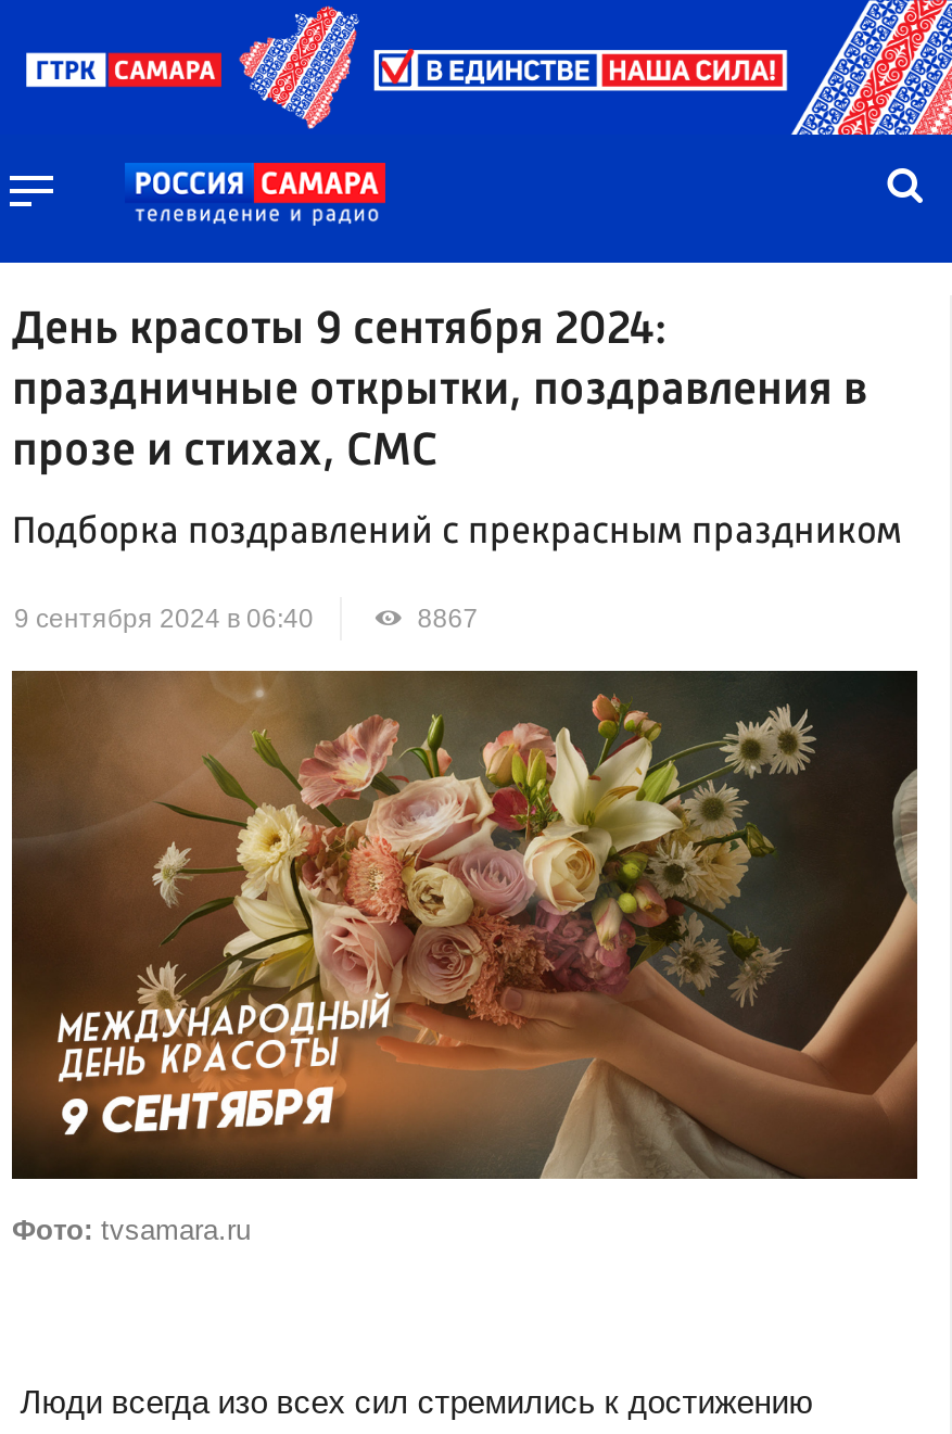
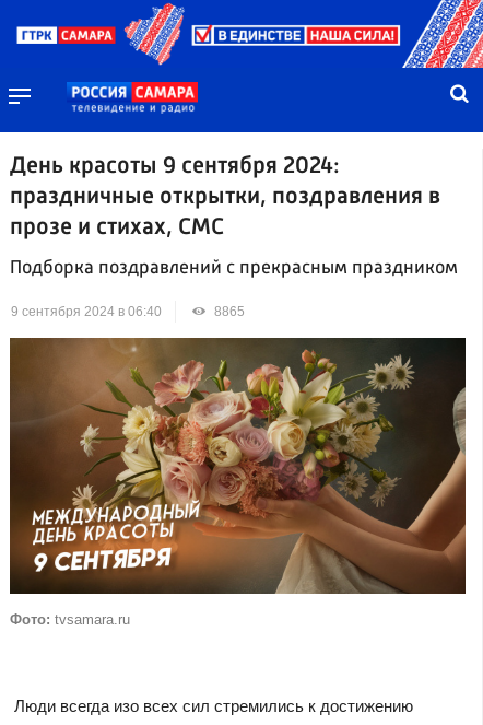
- 8867
+ 8865
